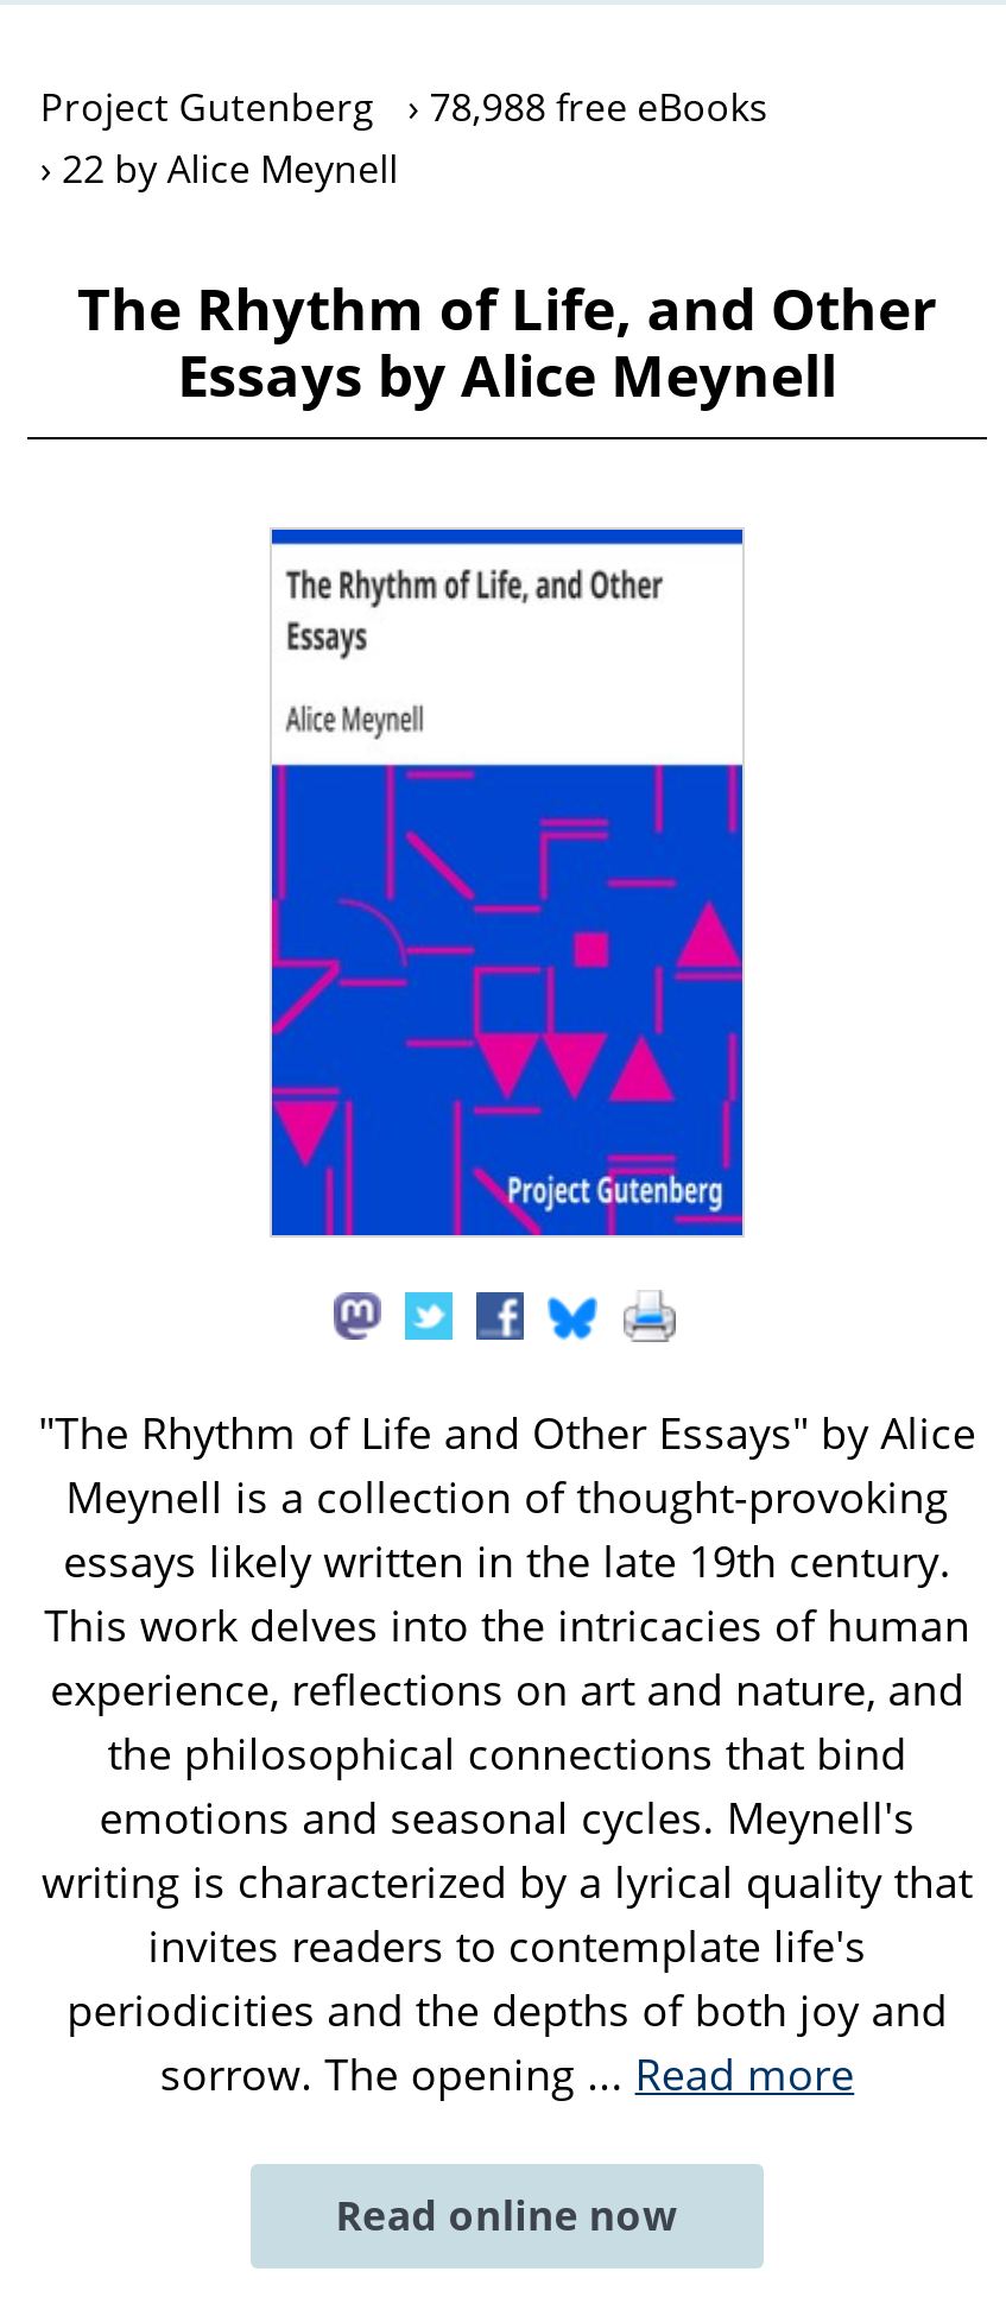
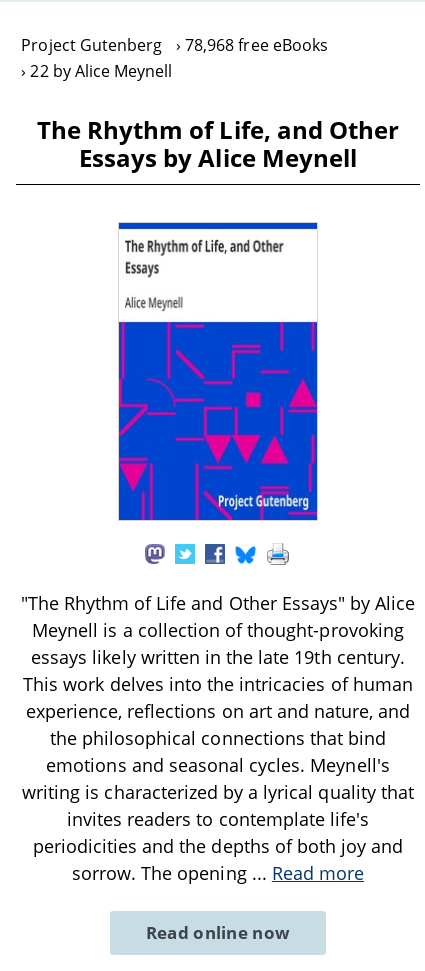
- Project Gutenberg 78,988 free eBooks
+ Project Gutenberg 78,968 free eBooks
